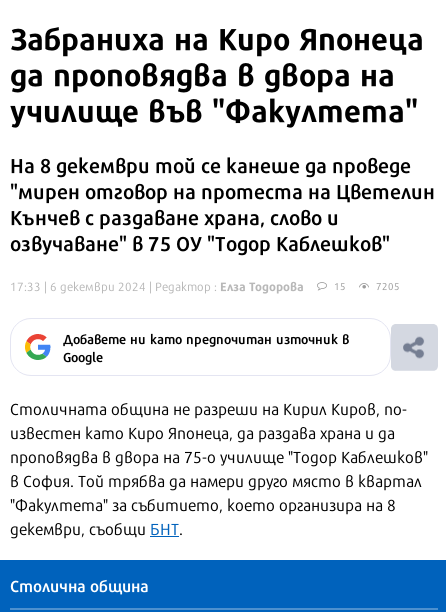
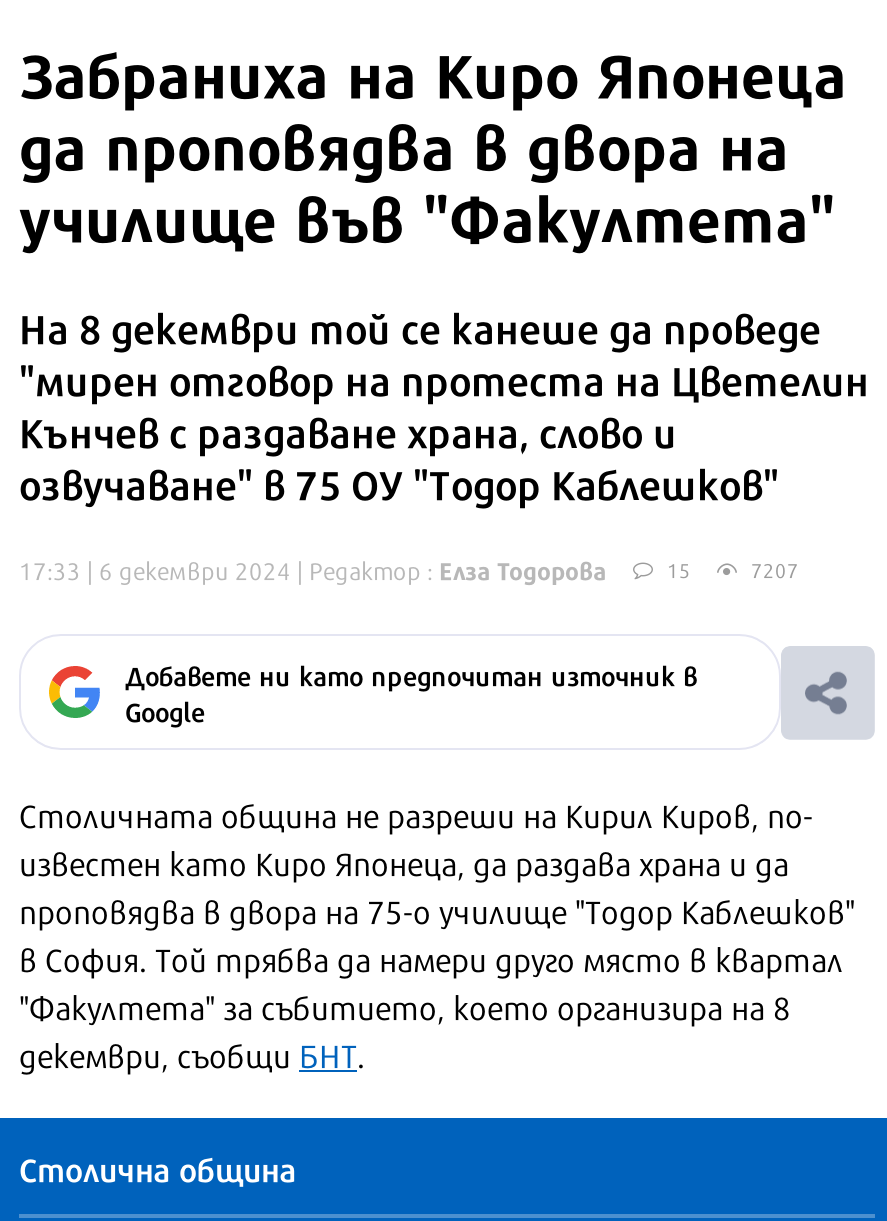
- 7205
+ 7207
